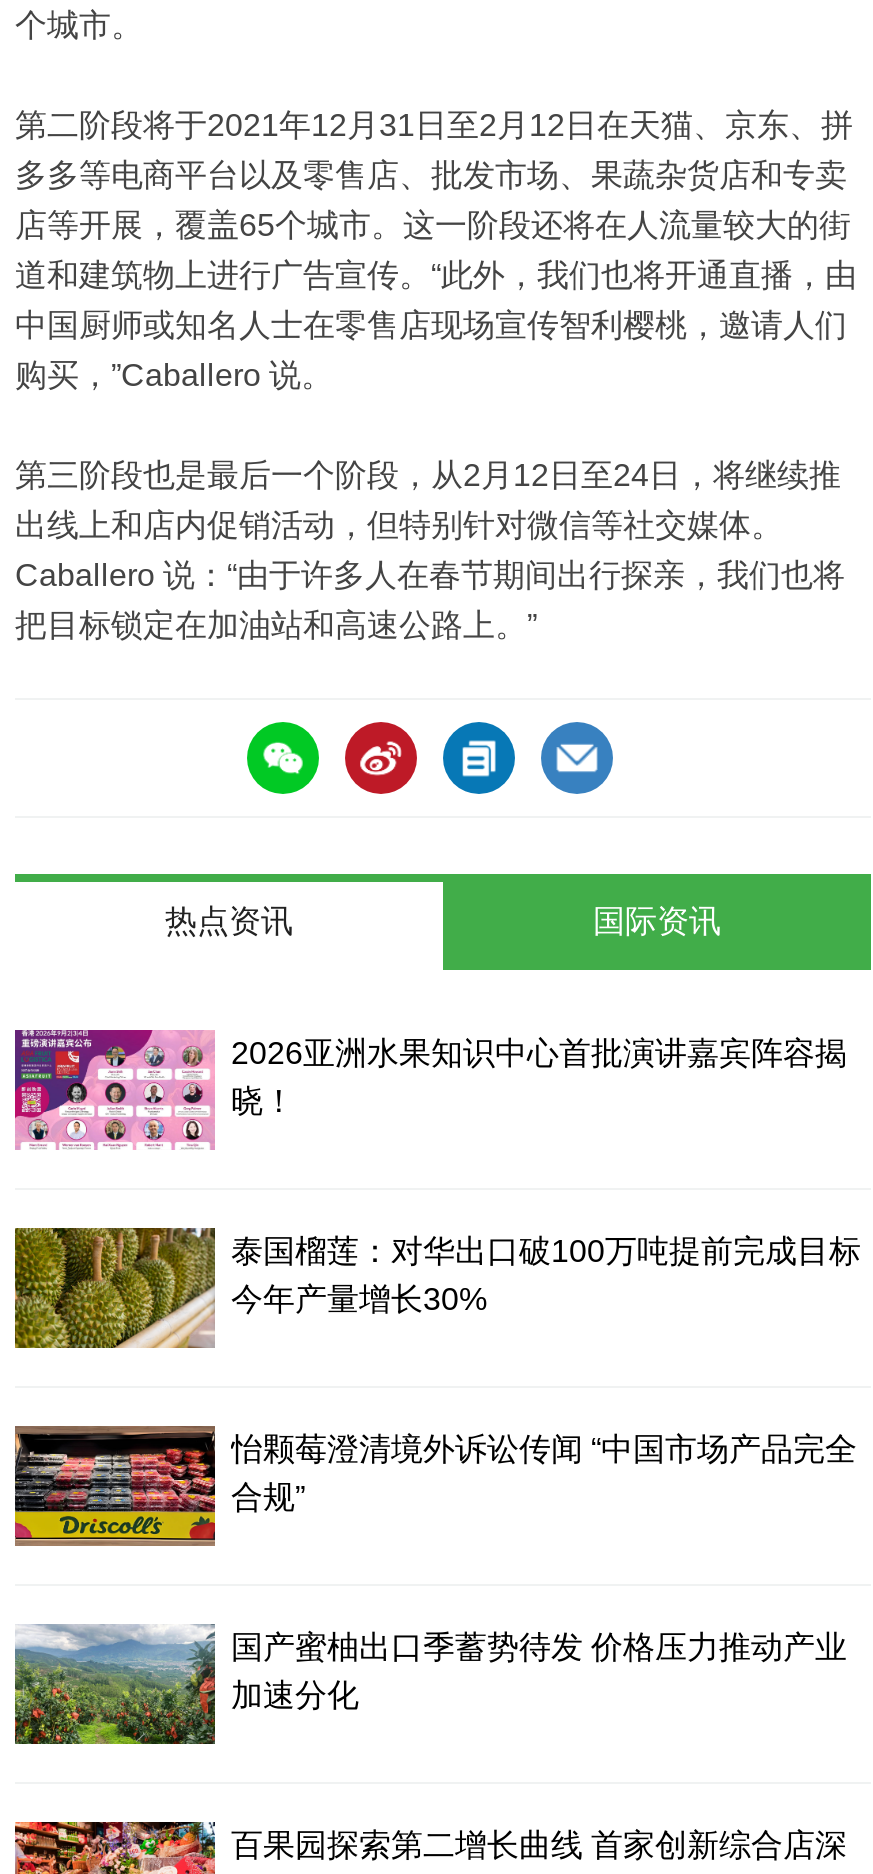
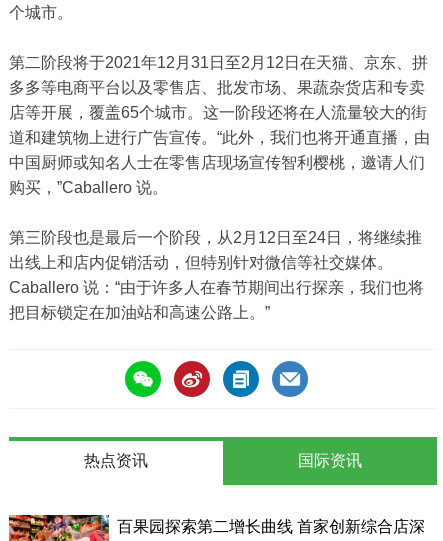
- [image]
- 2026亚洲水果知识中心首批演讲嘉宾阵容揭
- 晓！

- [image]
- 泰国榴莲：对华出口破100万吨提前完成目标
- 今年产量增长30%

- [image]
- 怡颗莓澄清境外诉讼传闻 “中国市场产品完全
- 合规”

- [image]
- 国产蜜柚出口季蓄势待发 价格压力推动产业
- 加速分化
